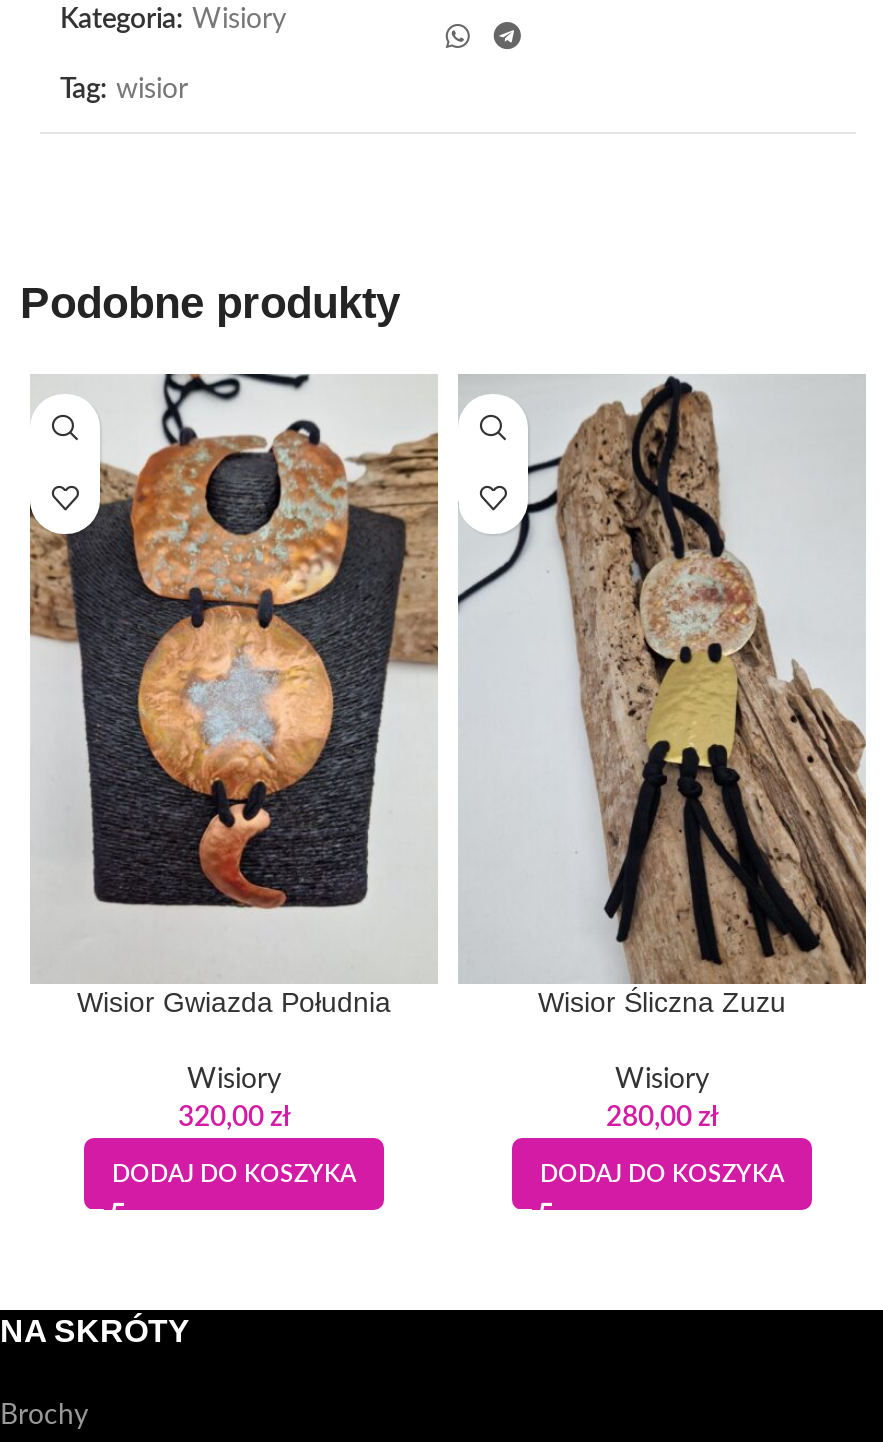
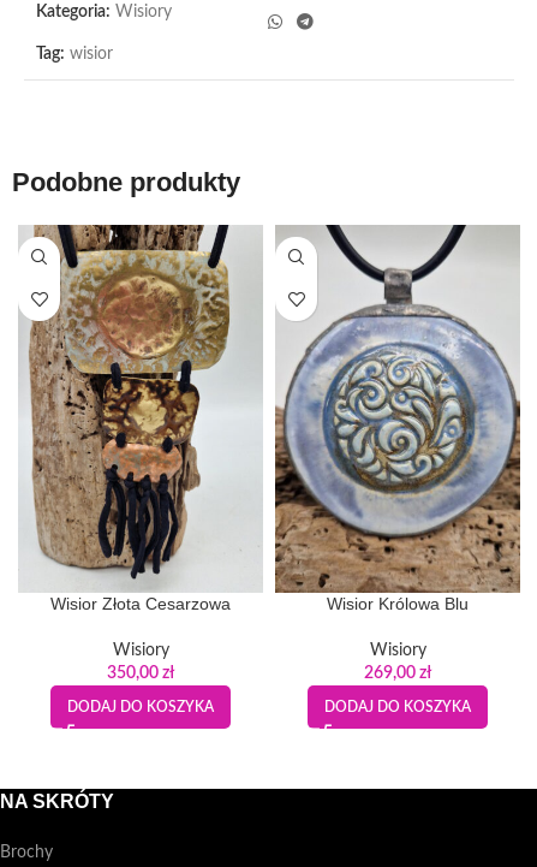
- [image]
- Wisior Gwiazda Południa
+ [image]
+ Wisior Złota Cesarzowa

- [image]
- Wisior Śliczna Zuzu
+ [image]
+ Wisior Królowa Blu

- 320,00 zł
+ 350,00 zł

- 280,00 zł
+ 269,00 zł
